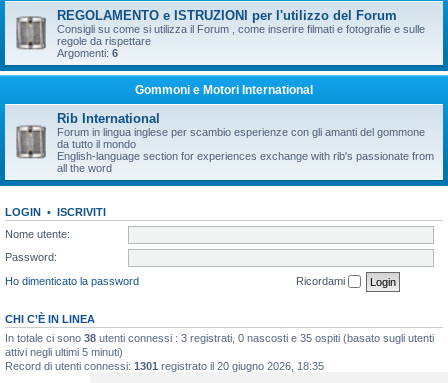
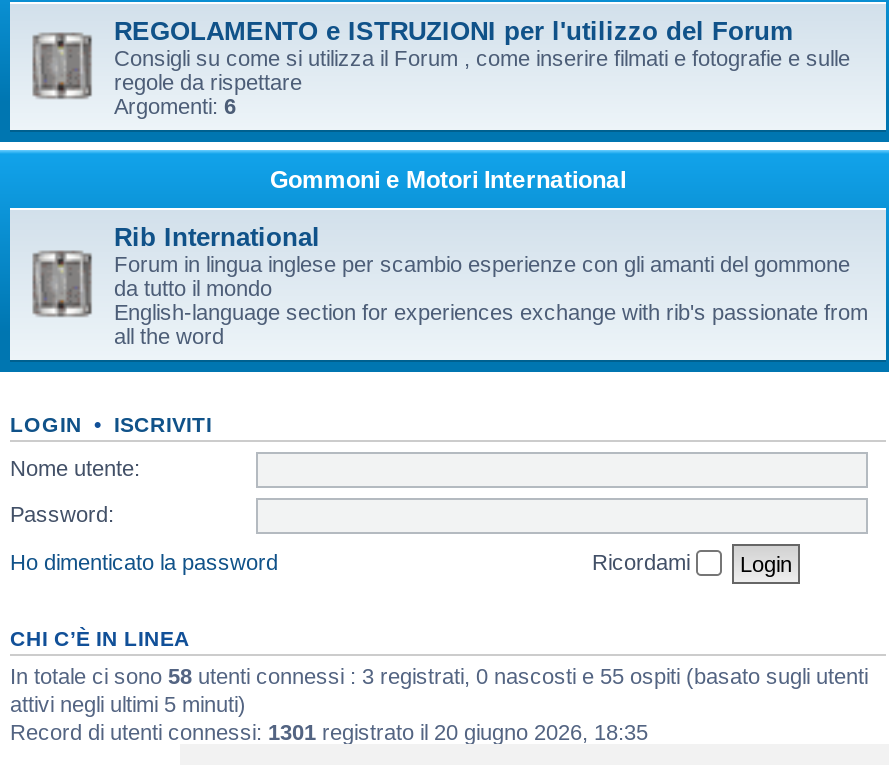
- In totale ci sono 38 utenti connessi : 3 registrati, 0 nascosti e 35 ospiti (basato sugli utenti
+ In totale ci sono 58 utenti connessi : 3 registrati, 0 nascosti e 55 ospiti (basato sugli utenti
